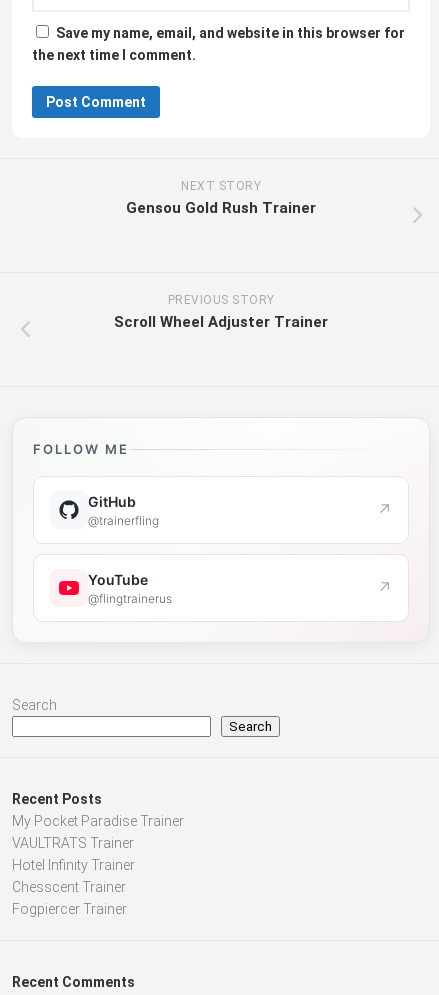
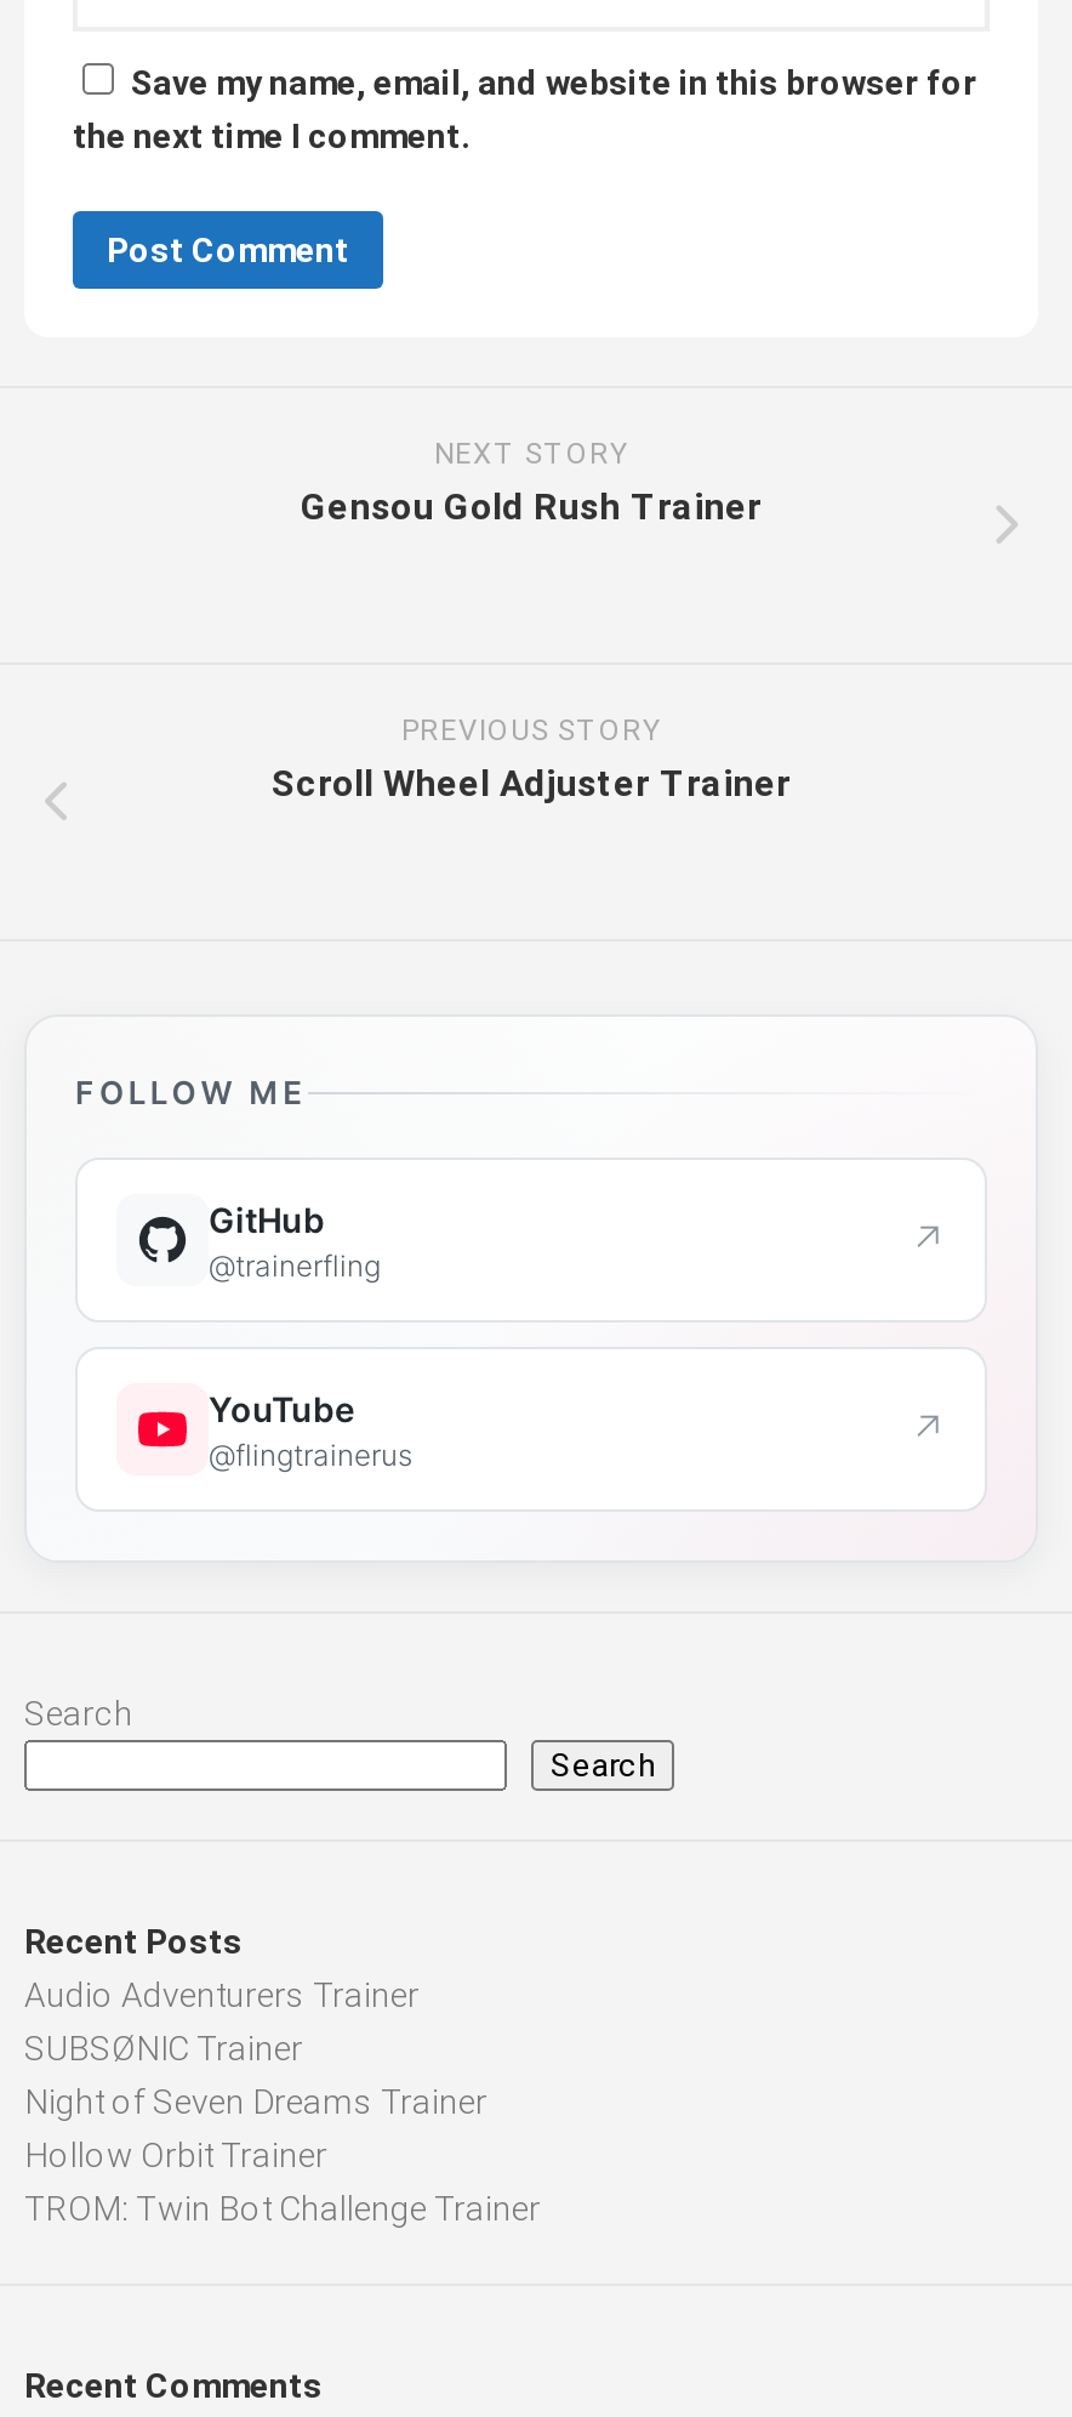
- My Pocket Paradise Trainer
- VAULTRATS Trainer
- Hotel Infinity Trainer
- Chesscent Trainer
- Fogpiercer Trainer
+ Audio Adventurers Trainer
+ SUBSØNIC Trainer
+ Night of Seven Dreams Trainer
+ Hollow Orbit Trainer
+ TROM: Twin Bot Challenge Trainer
